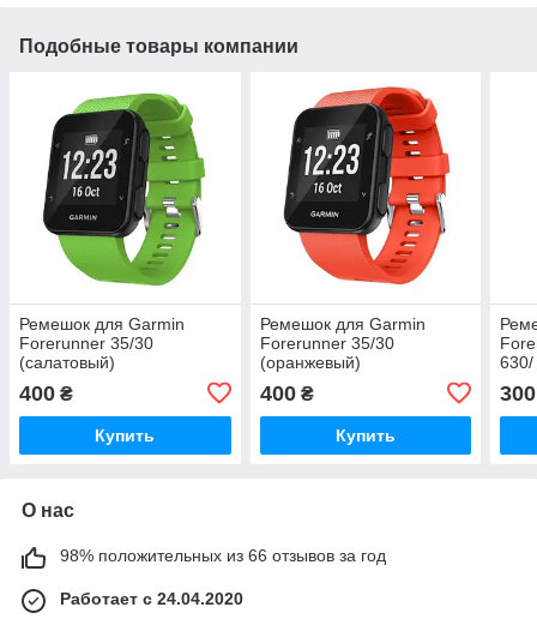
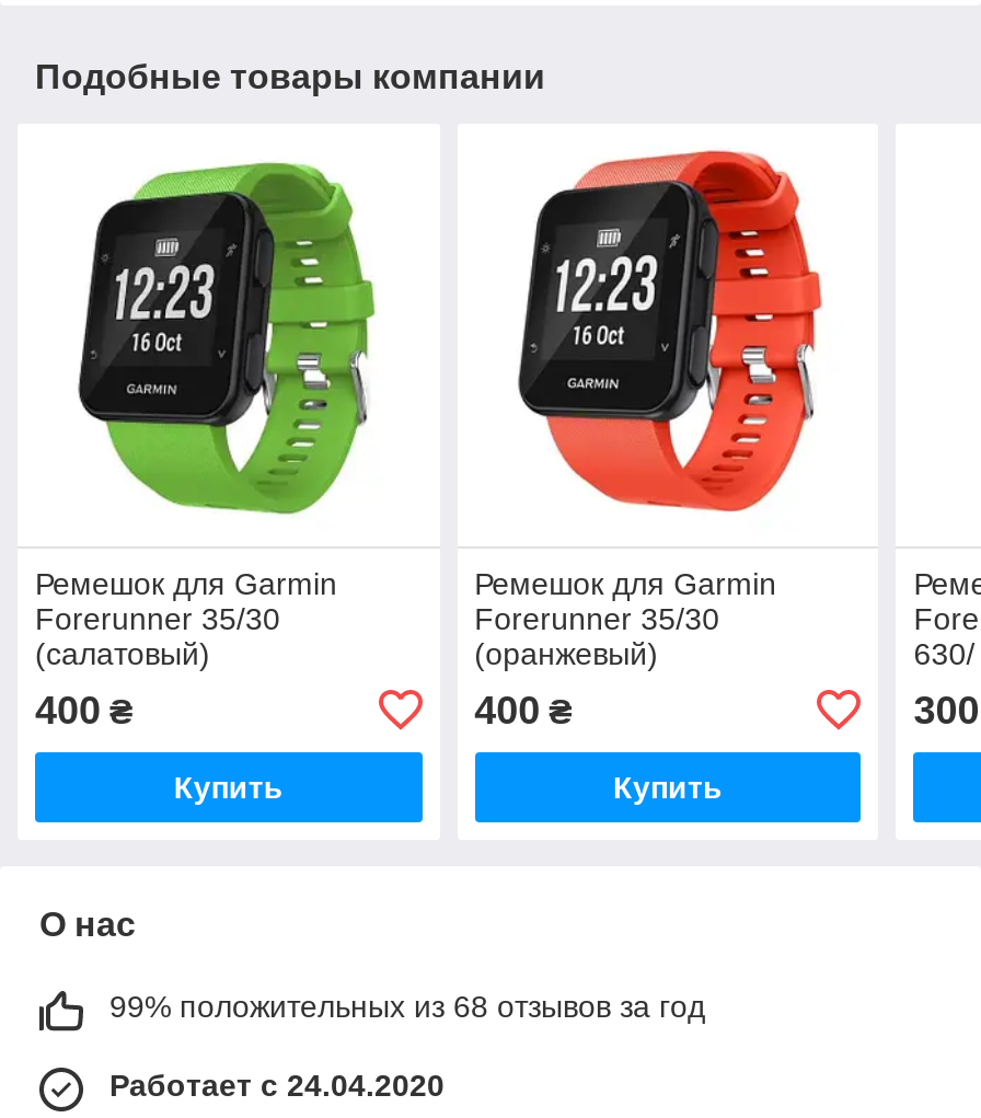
- 98% положительных из 66 отзывов за год
+ 99% положительных из 68 отзывов за год
